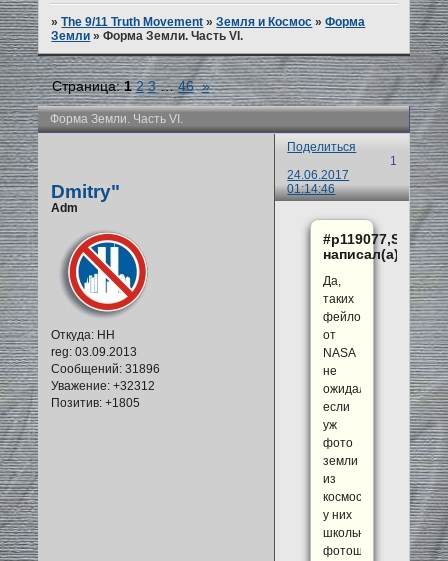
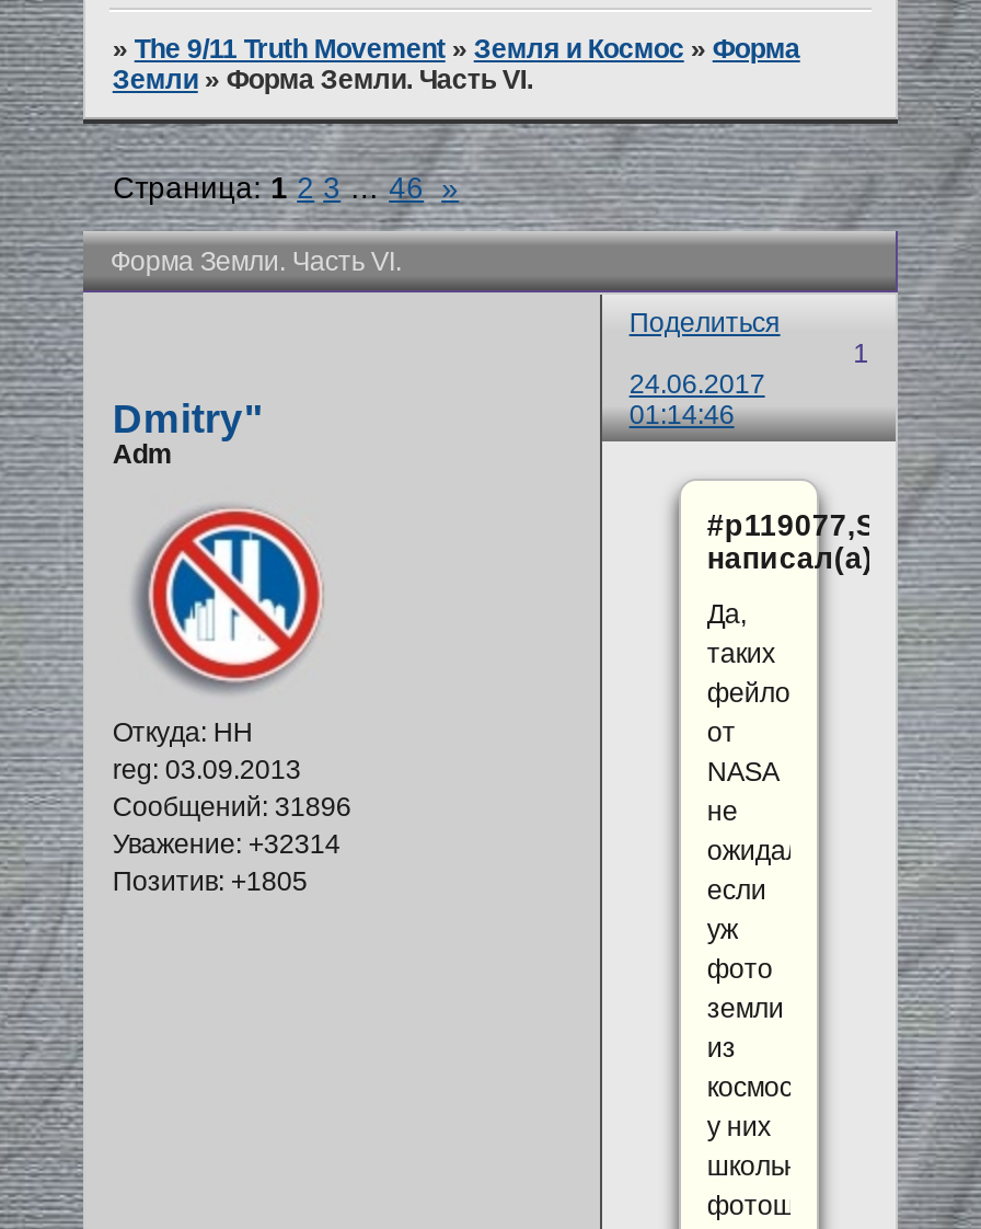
- Уважение: +32312
+ Уважение: +32314
